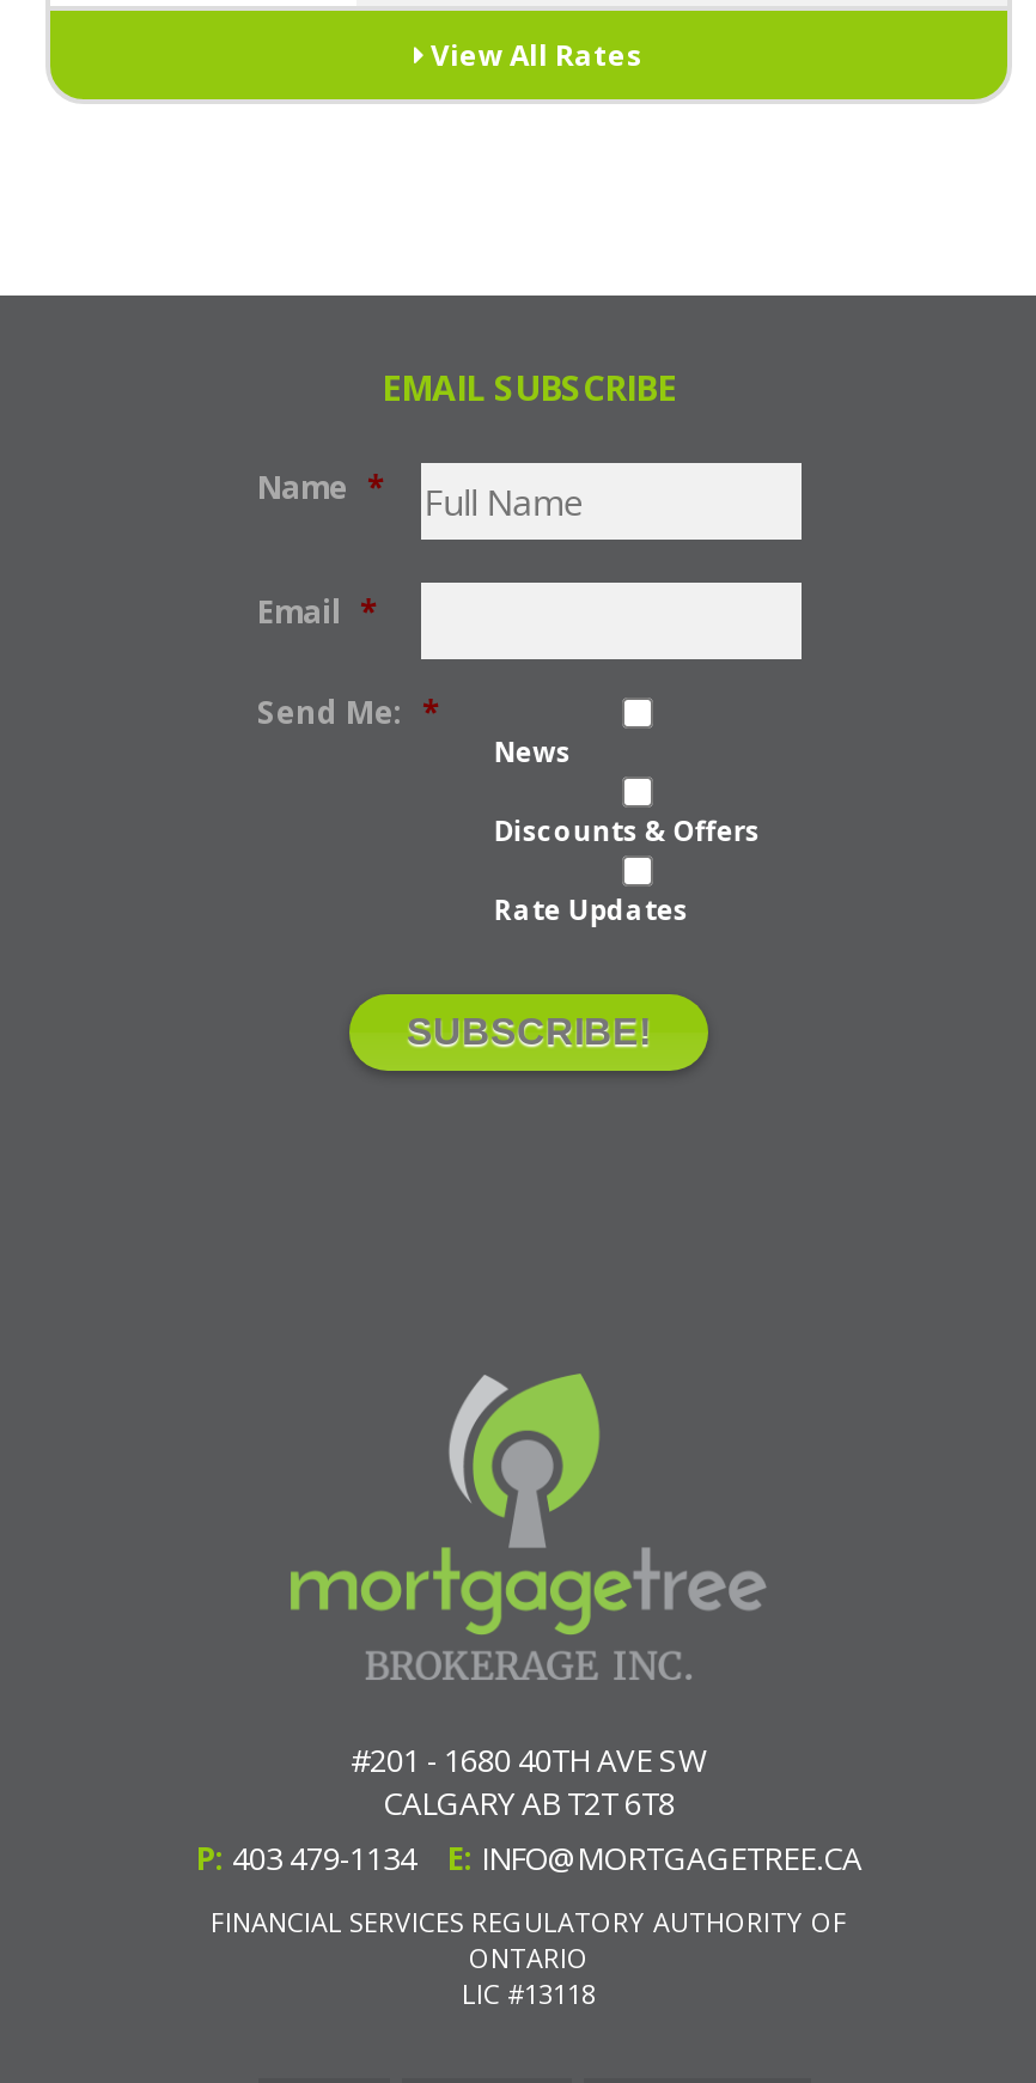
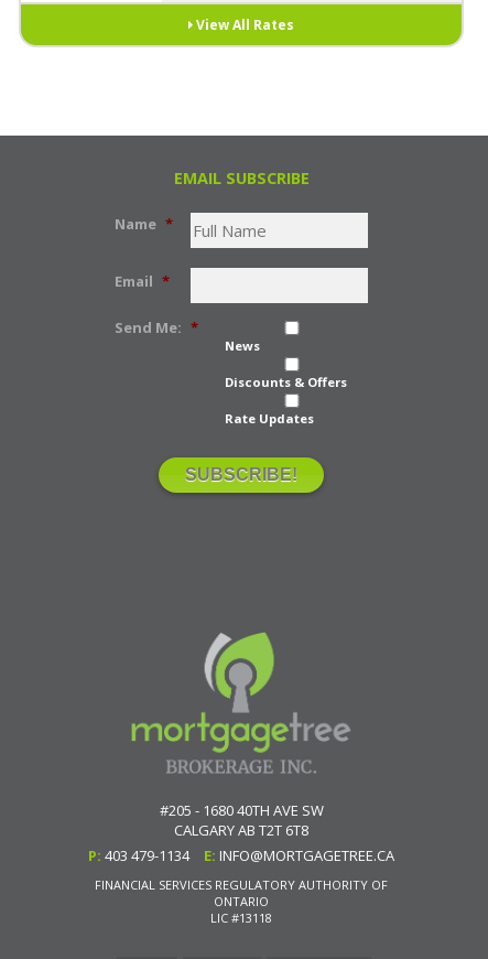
- #201 - 1680 40TH AVE SW
+ #205 - 1680 40TH AVE SW
